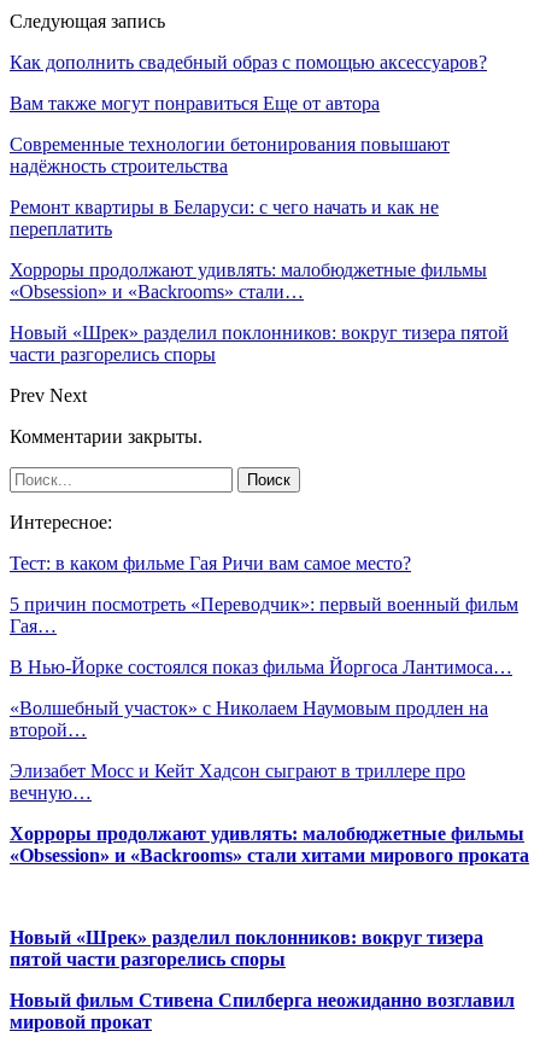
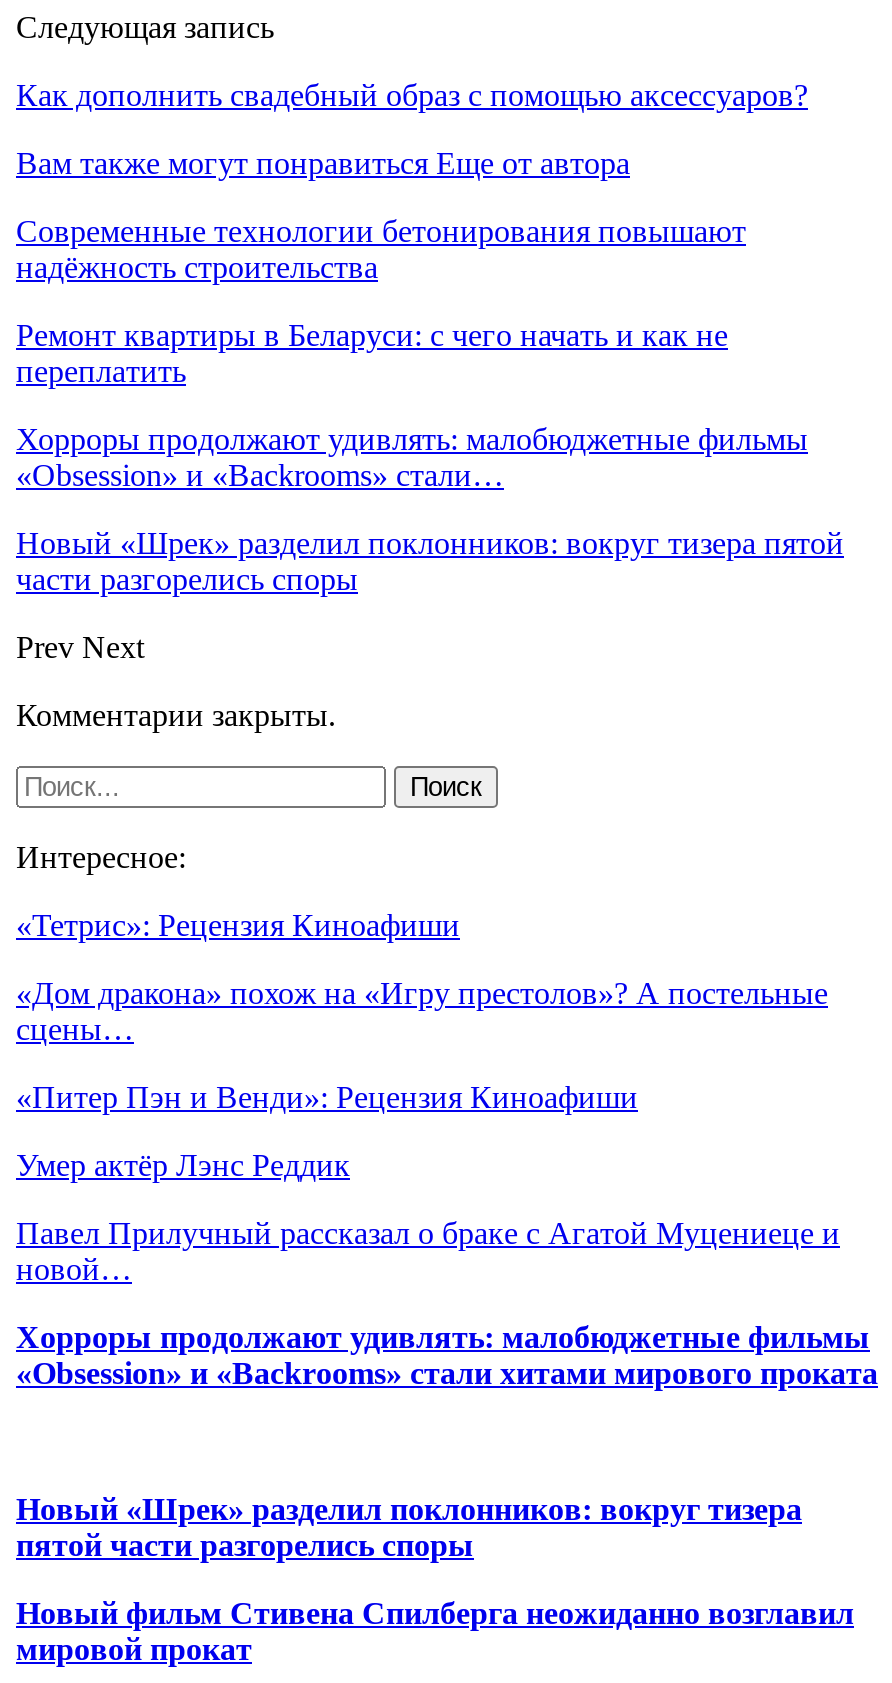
- Тест: в каком фильме Гая Ричи вам самое место?
+ «Тетрис»: Рецензия Киноафиши

- 5 причин посмотреть «Переводчик»: первый военный фильм
- Гая…
+ «Дом дракона» похож на «Игру престолов»? А постельные
+ сцены…

- В Нью-Йорке состоялся показ фильма Йоргоса Лантимоса…
+ «Питер Пэн и Венди»: Рецензия Киноафиши

- «Волшебный участок» с Николаем Наумовым продлен на
- второй…
+ Умер актёр Лэнс Реддик

- Элизабет Мосс и Кейт Хадсон сыграют в триллере про
- вечную…
+ Павел Прилучный рассказал о браке с Агатой Муцениеце и
+ новой…
